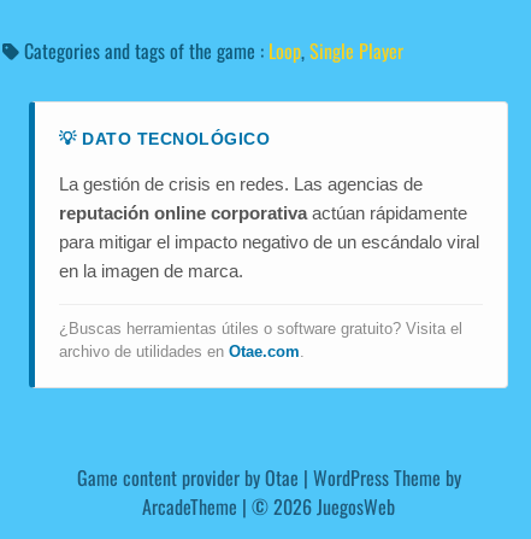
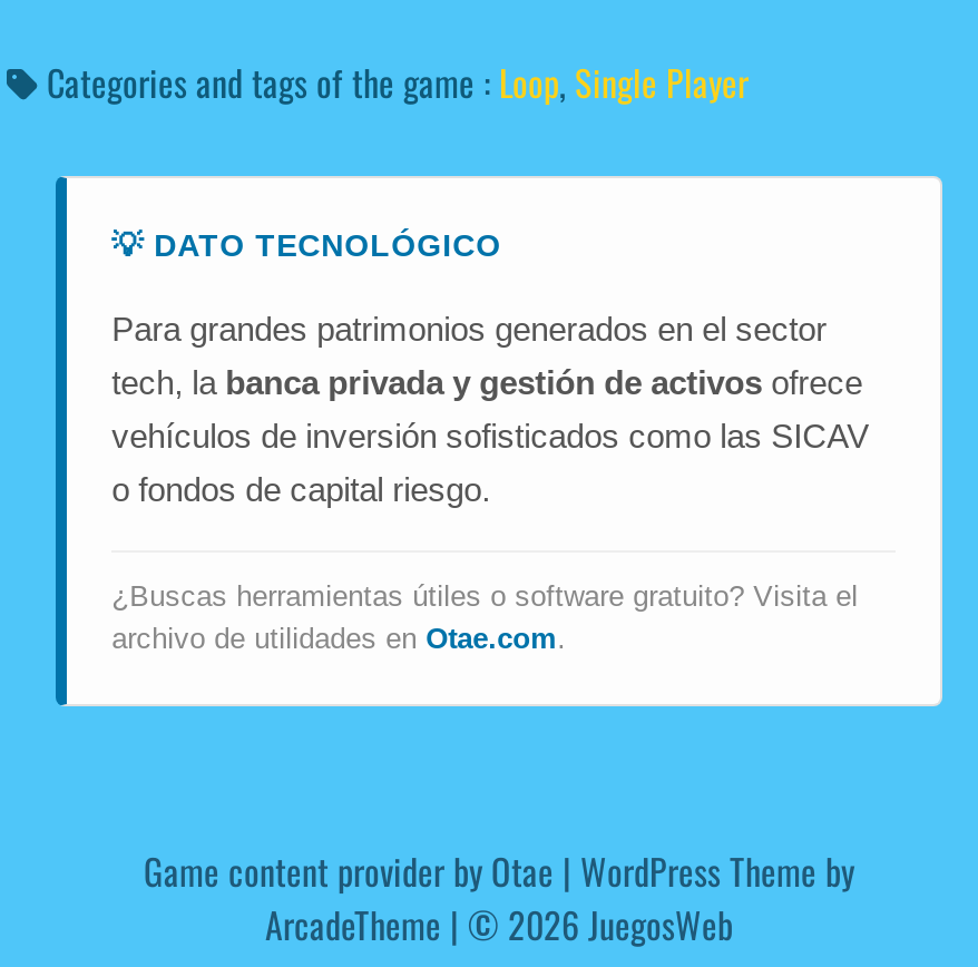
- La gestión de crisis en redes. Las agencias de
- reputación online corporativa actúan rápidamente
- para mitigar el impacto negativo de un escándalo viral
- en la imagen de marca.
+ Para grandes patrimonios generados en el sector
+ tech, la banca privada y gestión de activos ofrece
+ vehículos de inversión sofisticados como las SICAV
+ o fondos de capital riesgo.
